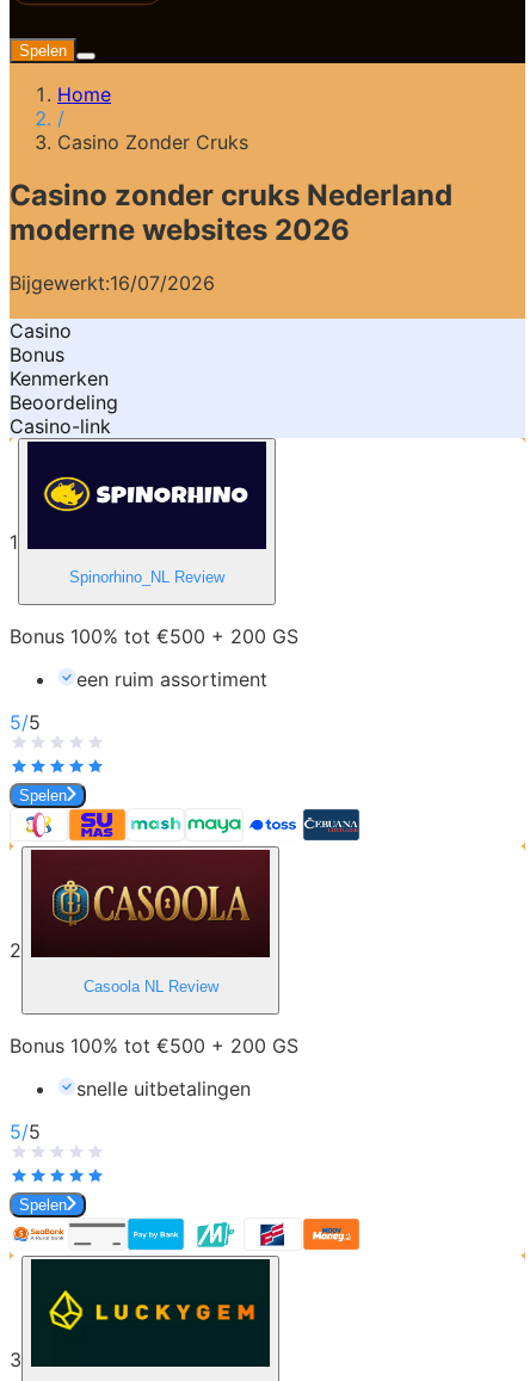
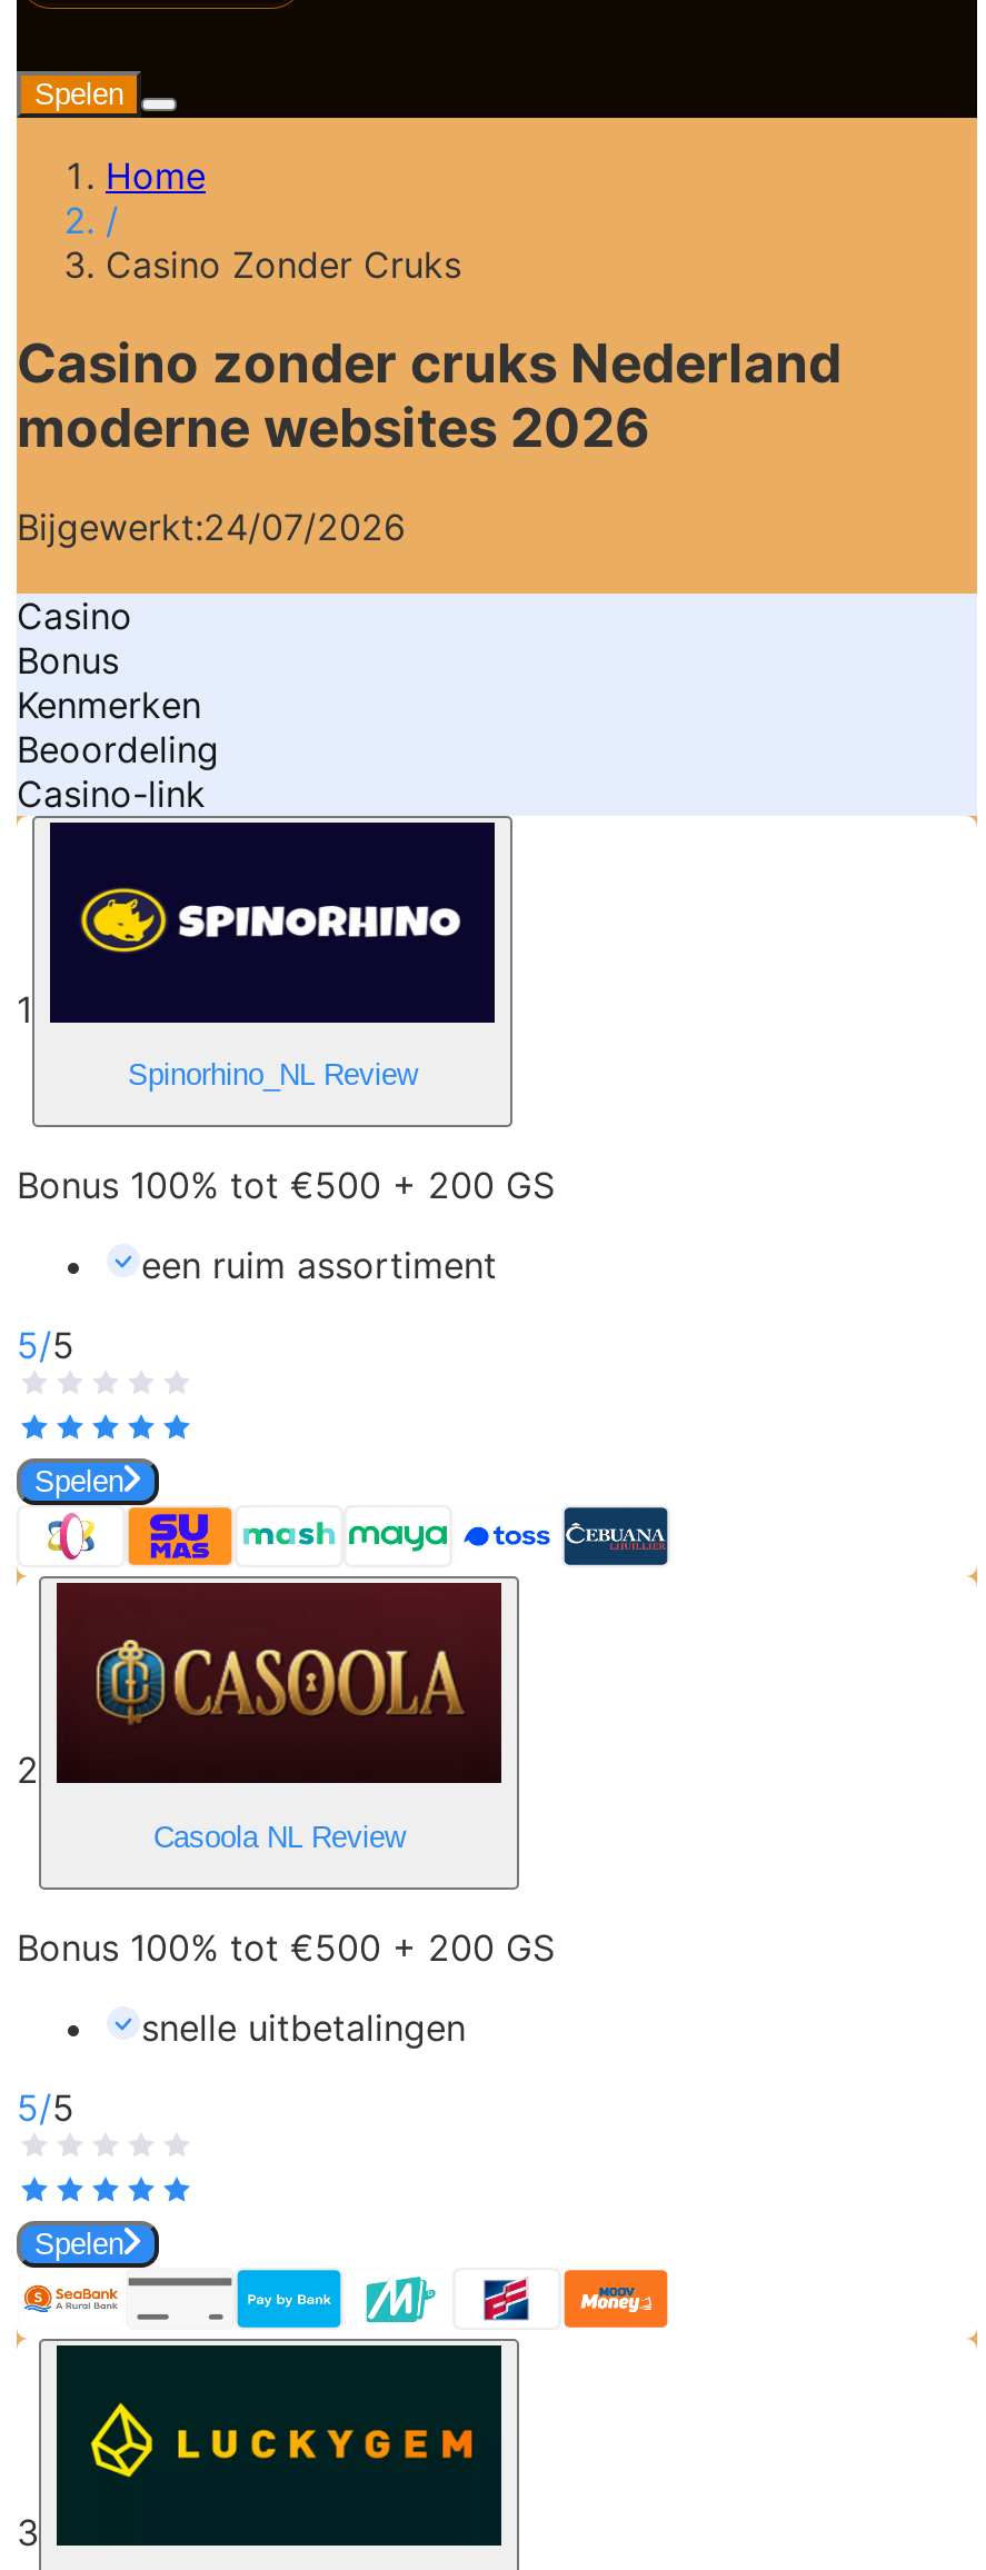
- Bijgewerkt:16/07/2026
+ Bijgewerkt:24/07/2026
